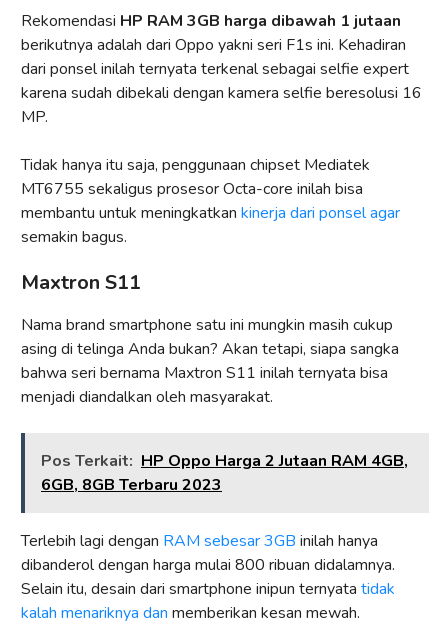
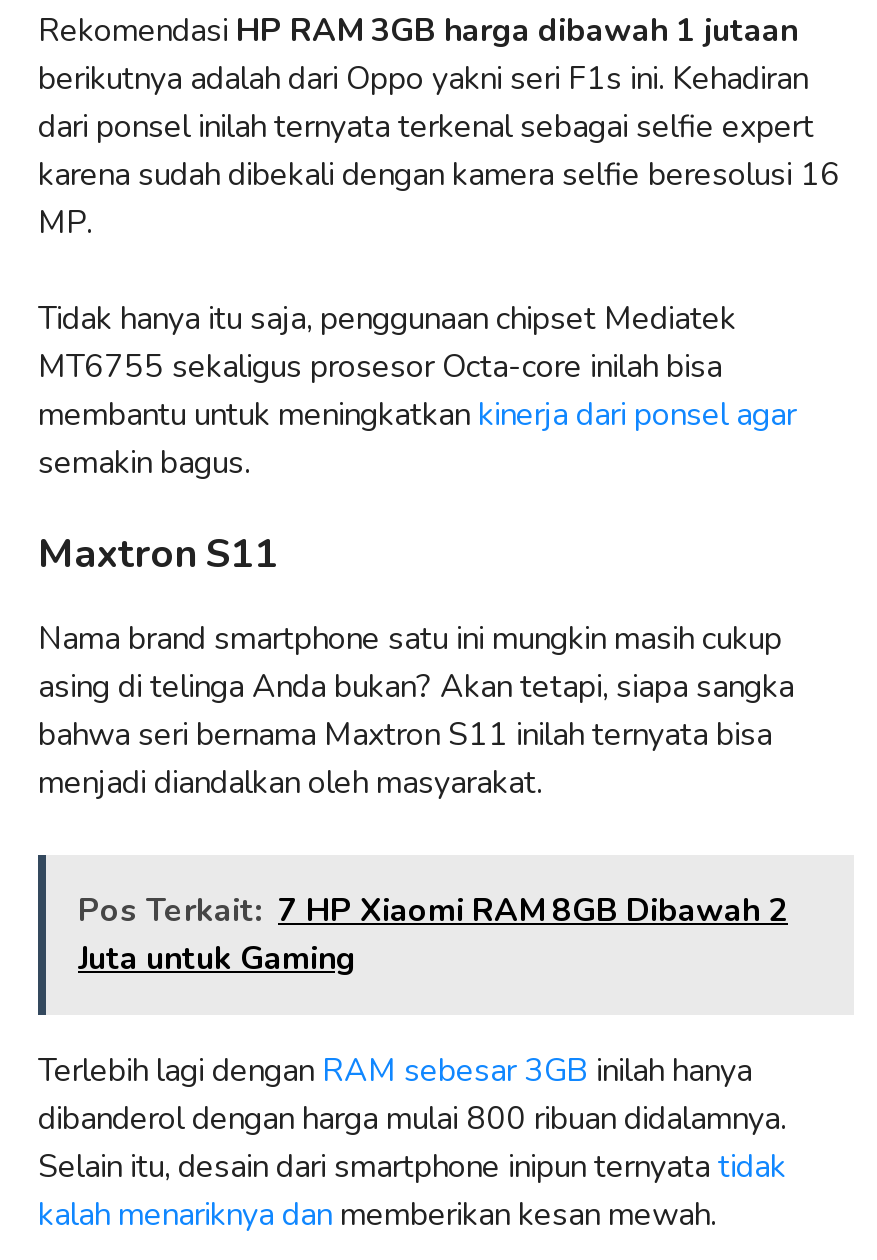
- Pos Terkait: HP Oppo Harga 2 Jutaan RAM 4GB,
- 6GB, 8GB Terbaru 2023
+ Pos Terkait: 7 HP Xiaomi RAM 8GB Dibawah 2
+ Juta untuk Gaming
